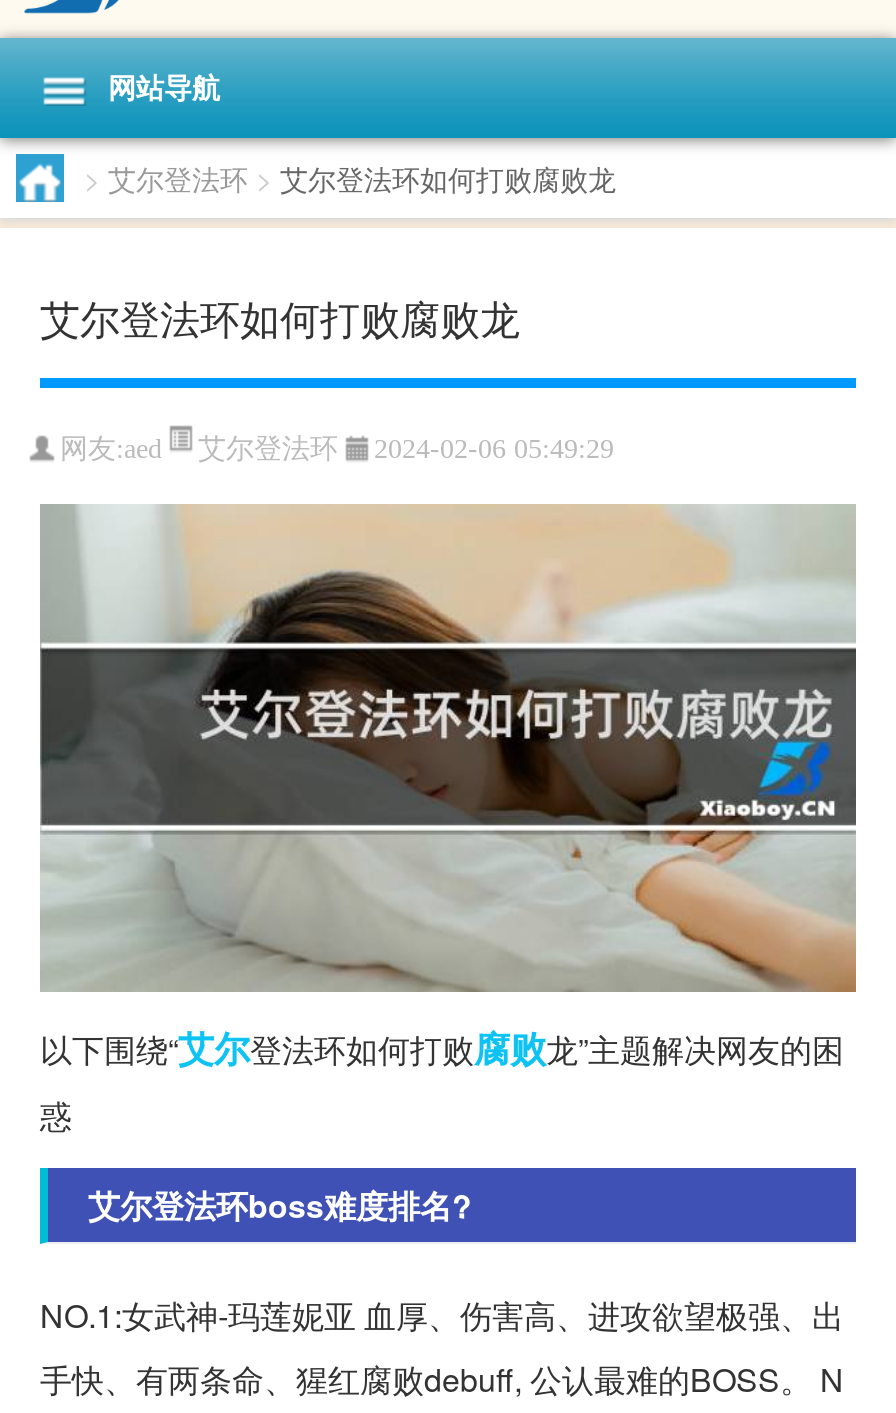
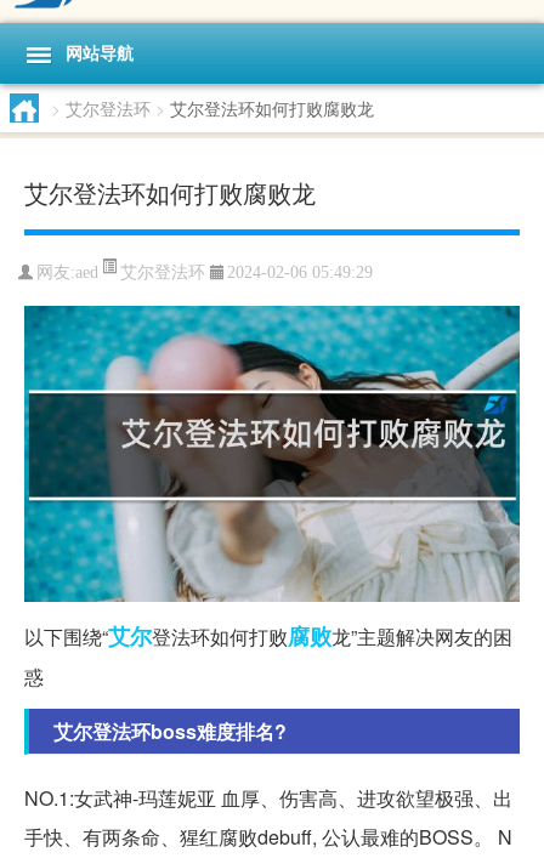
- [image]
+ [image]
